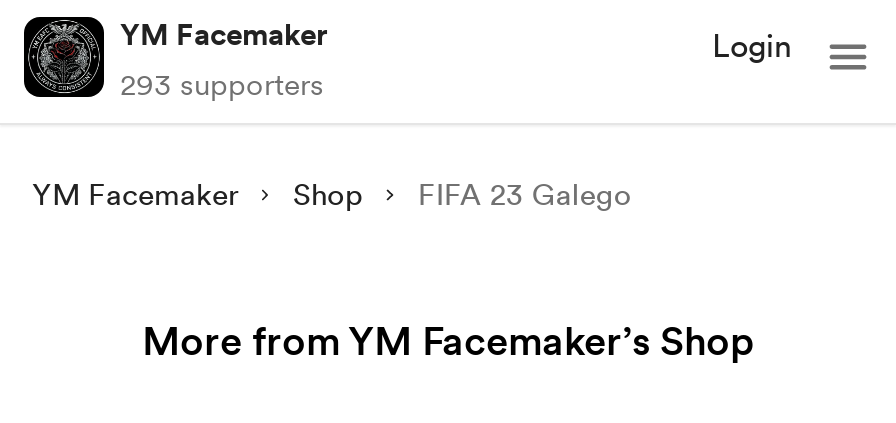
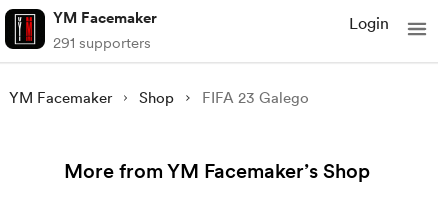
- [image]
- 293 supporters
+ [image]
+ 291 supporters
